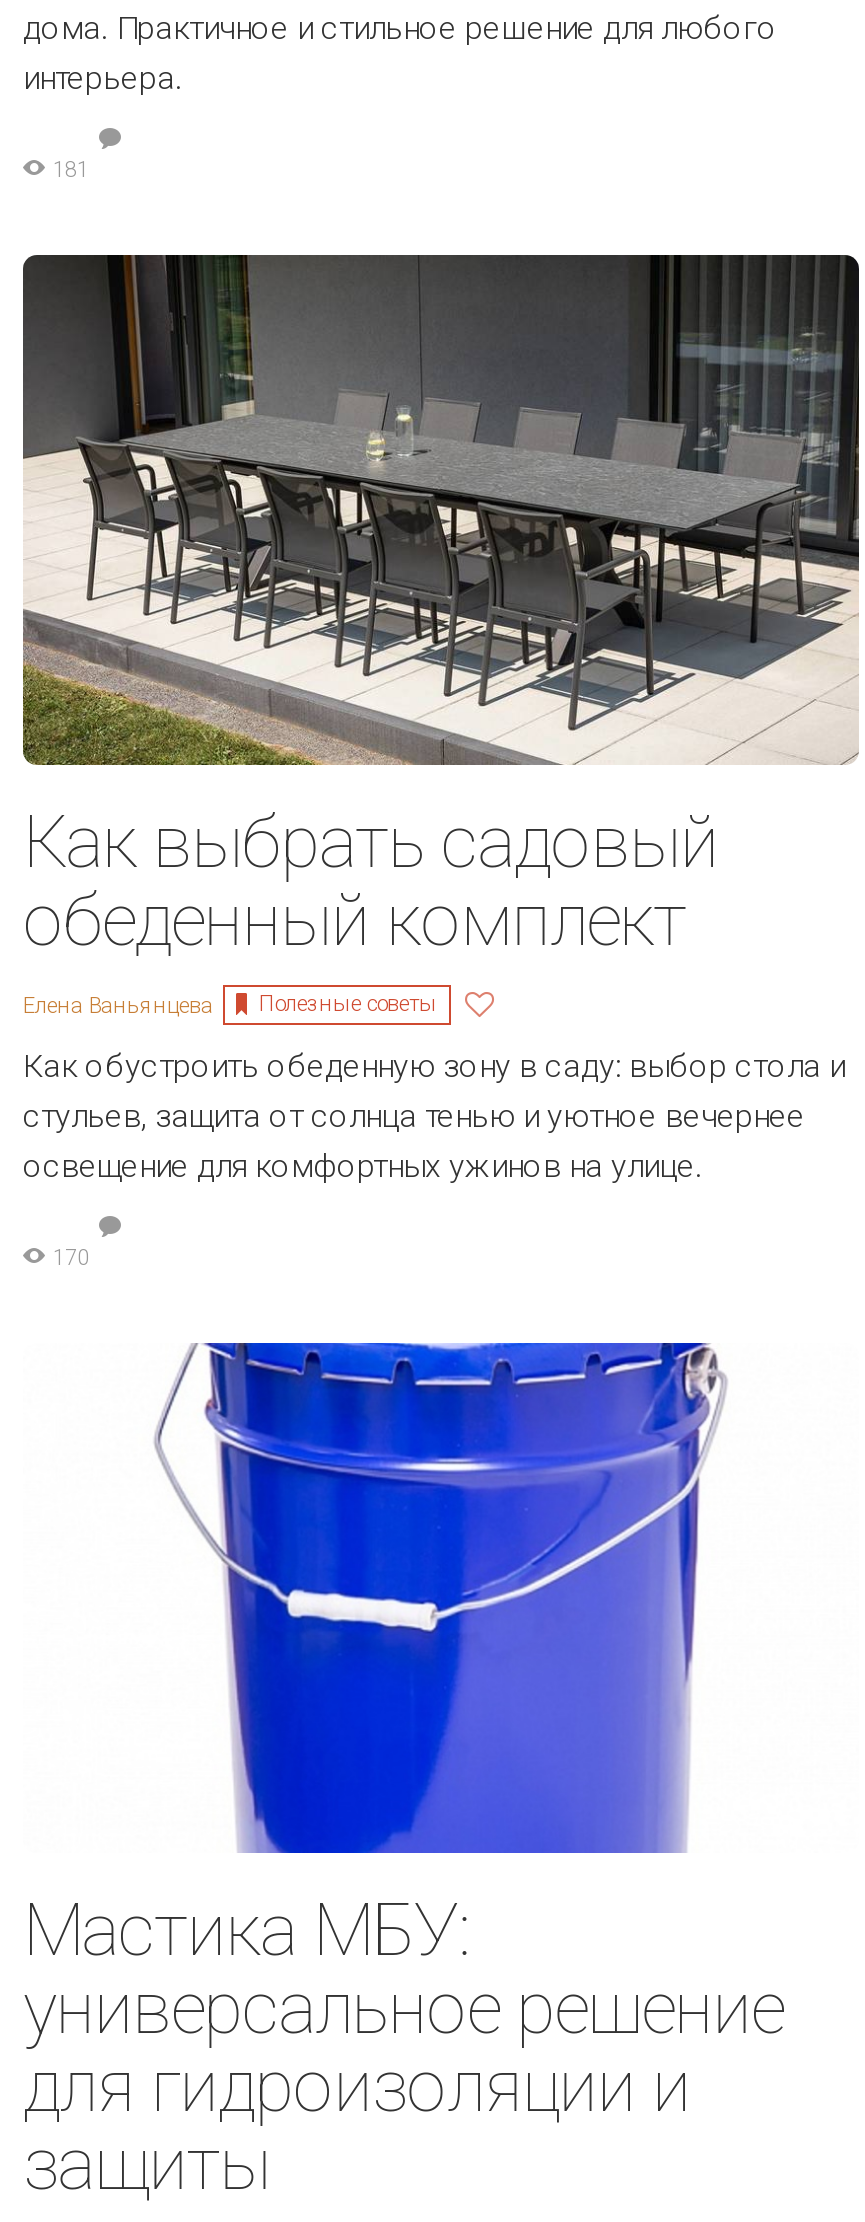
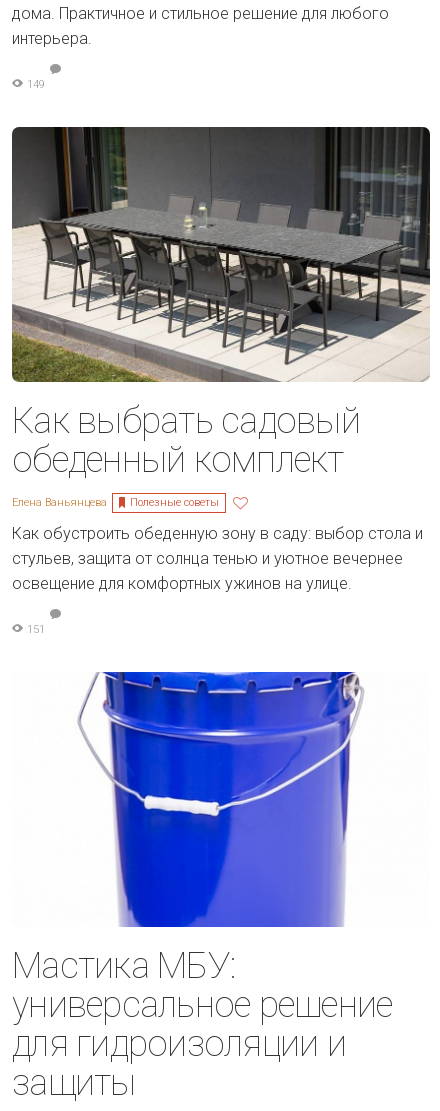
- 181
+ 149

- 170
+ 151
